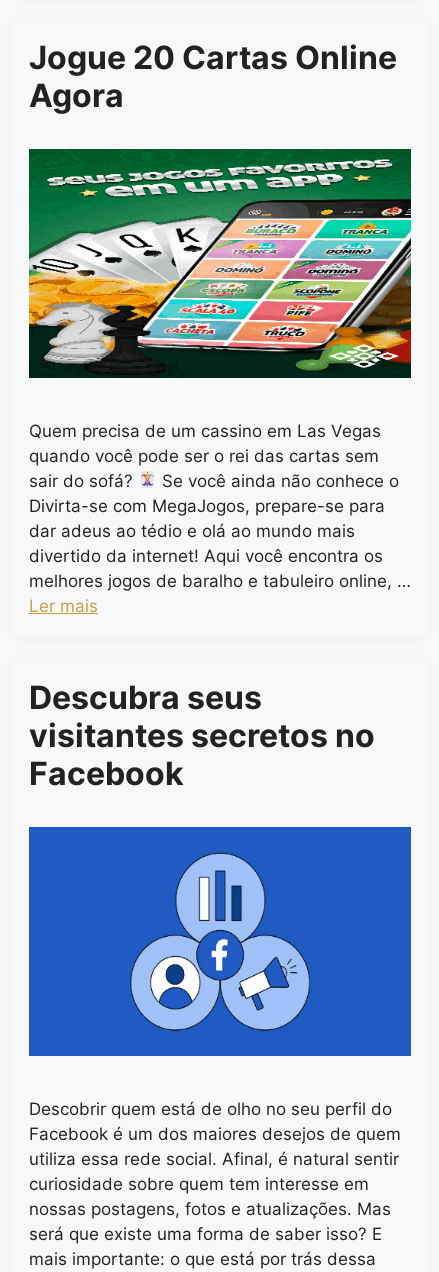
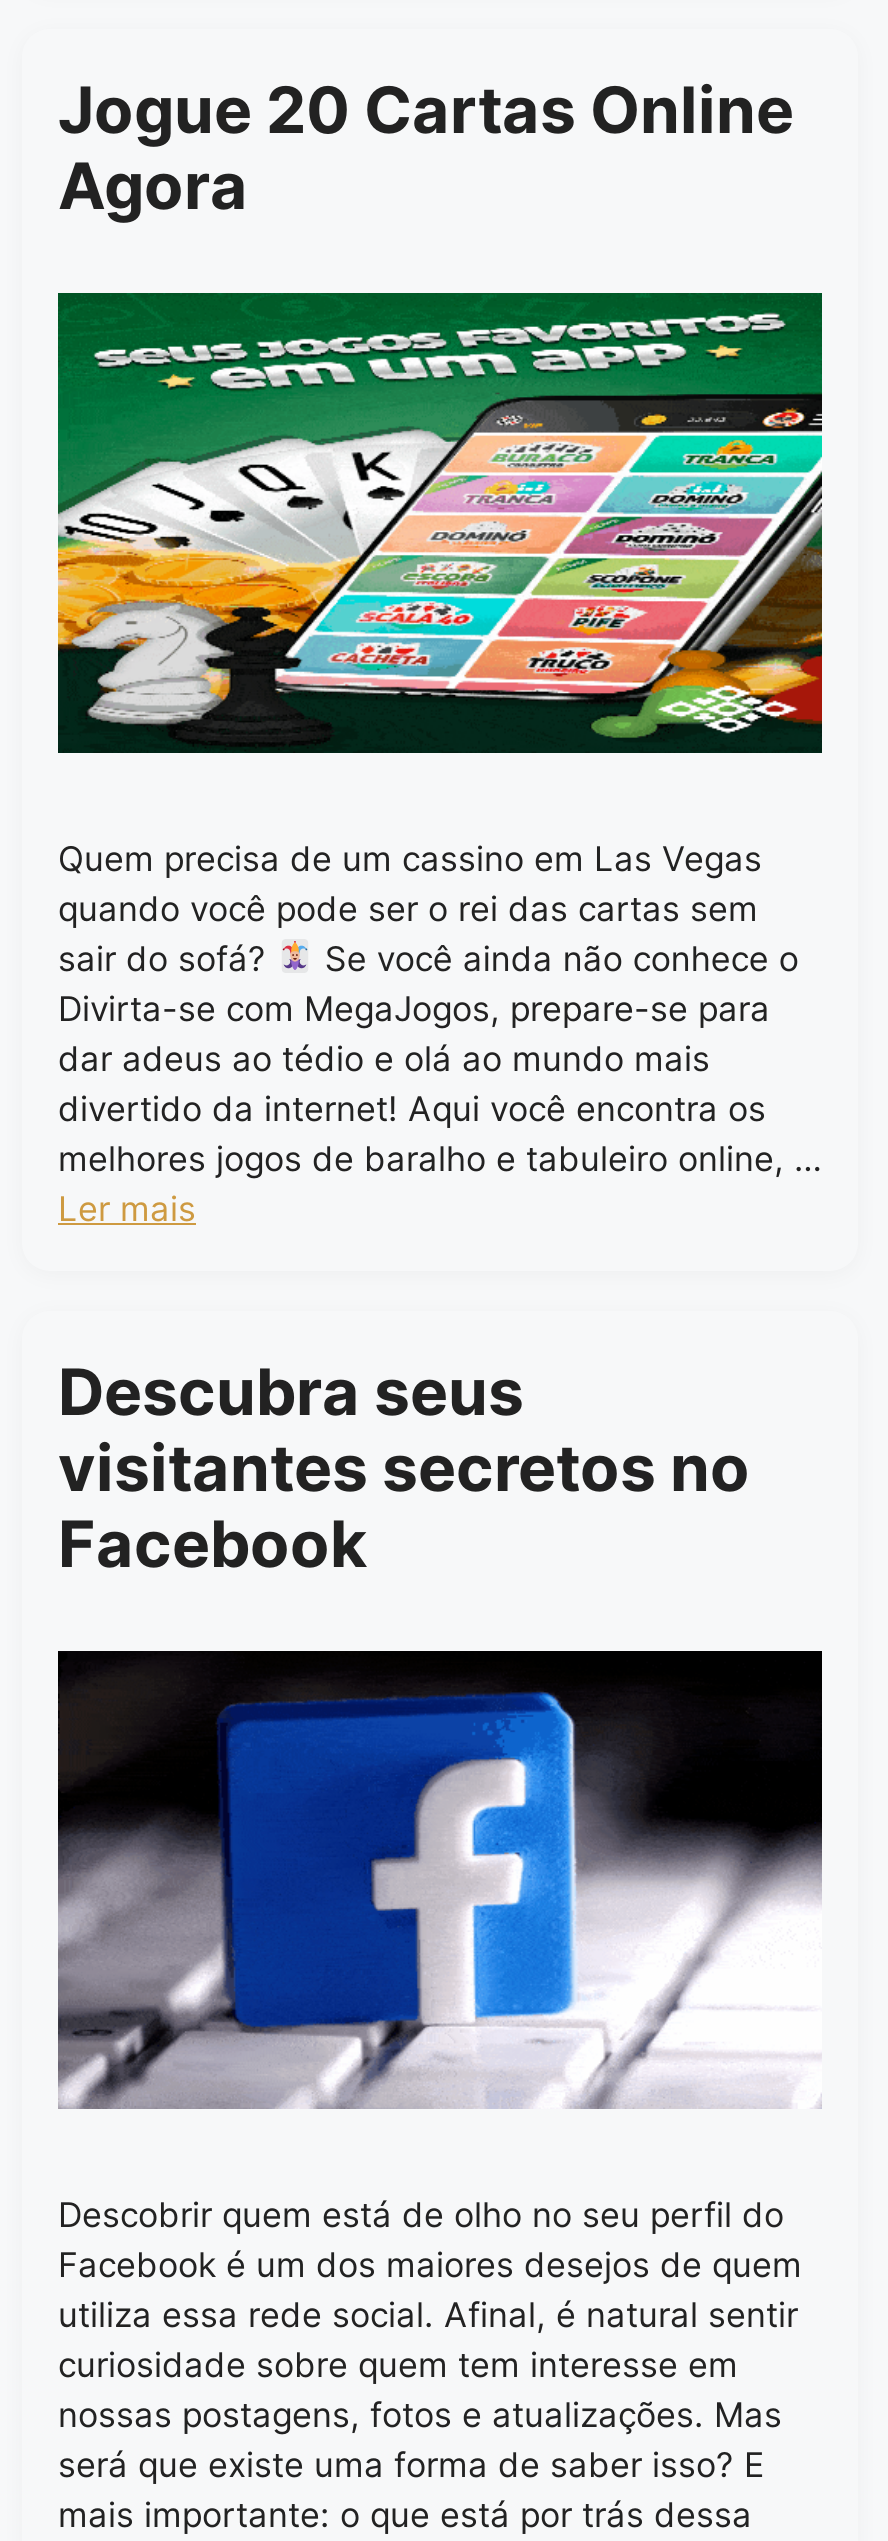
- [image]
+ [image]
